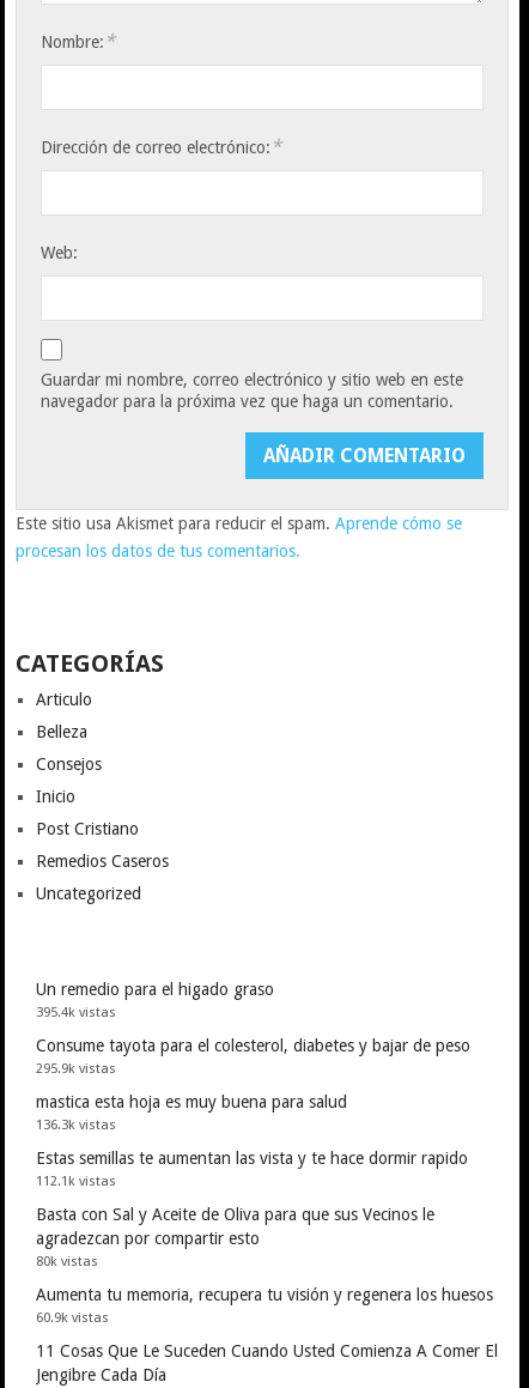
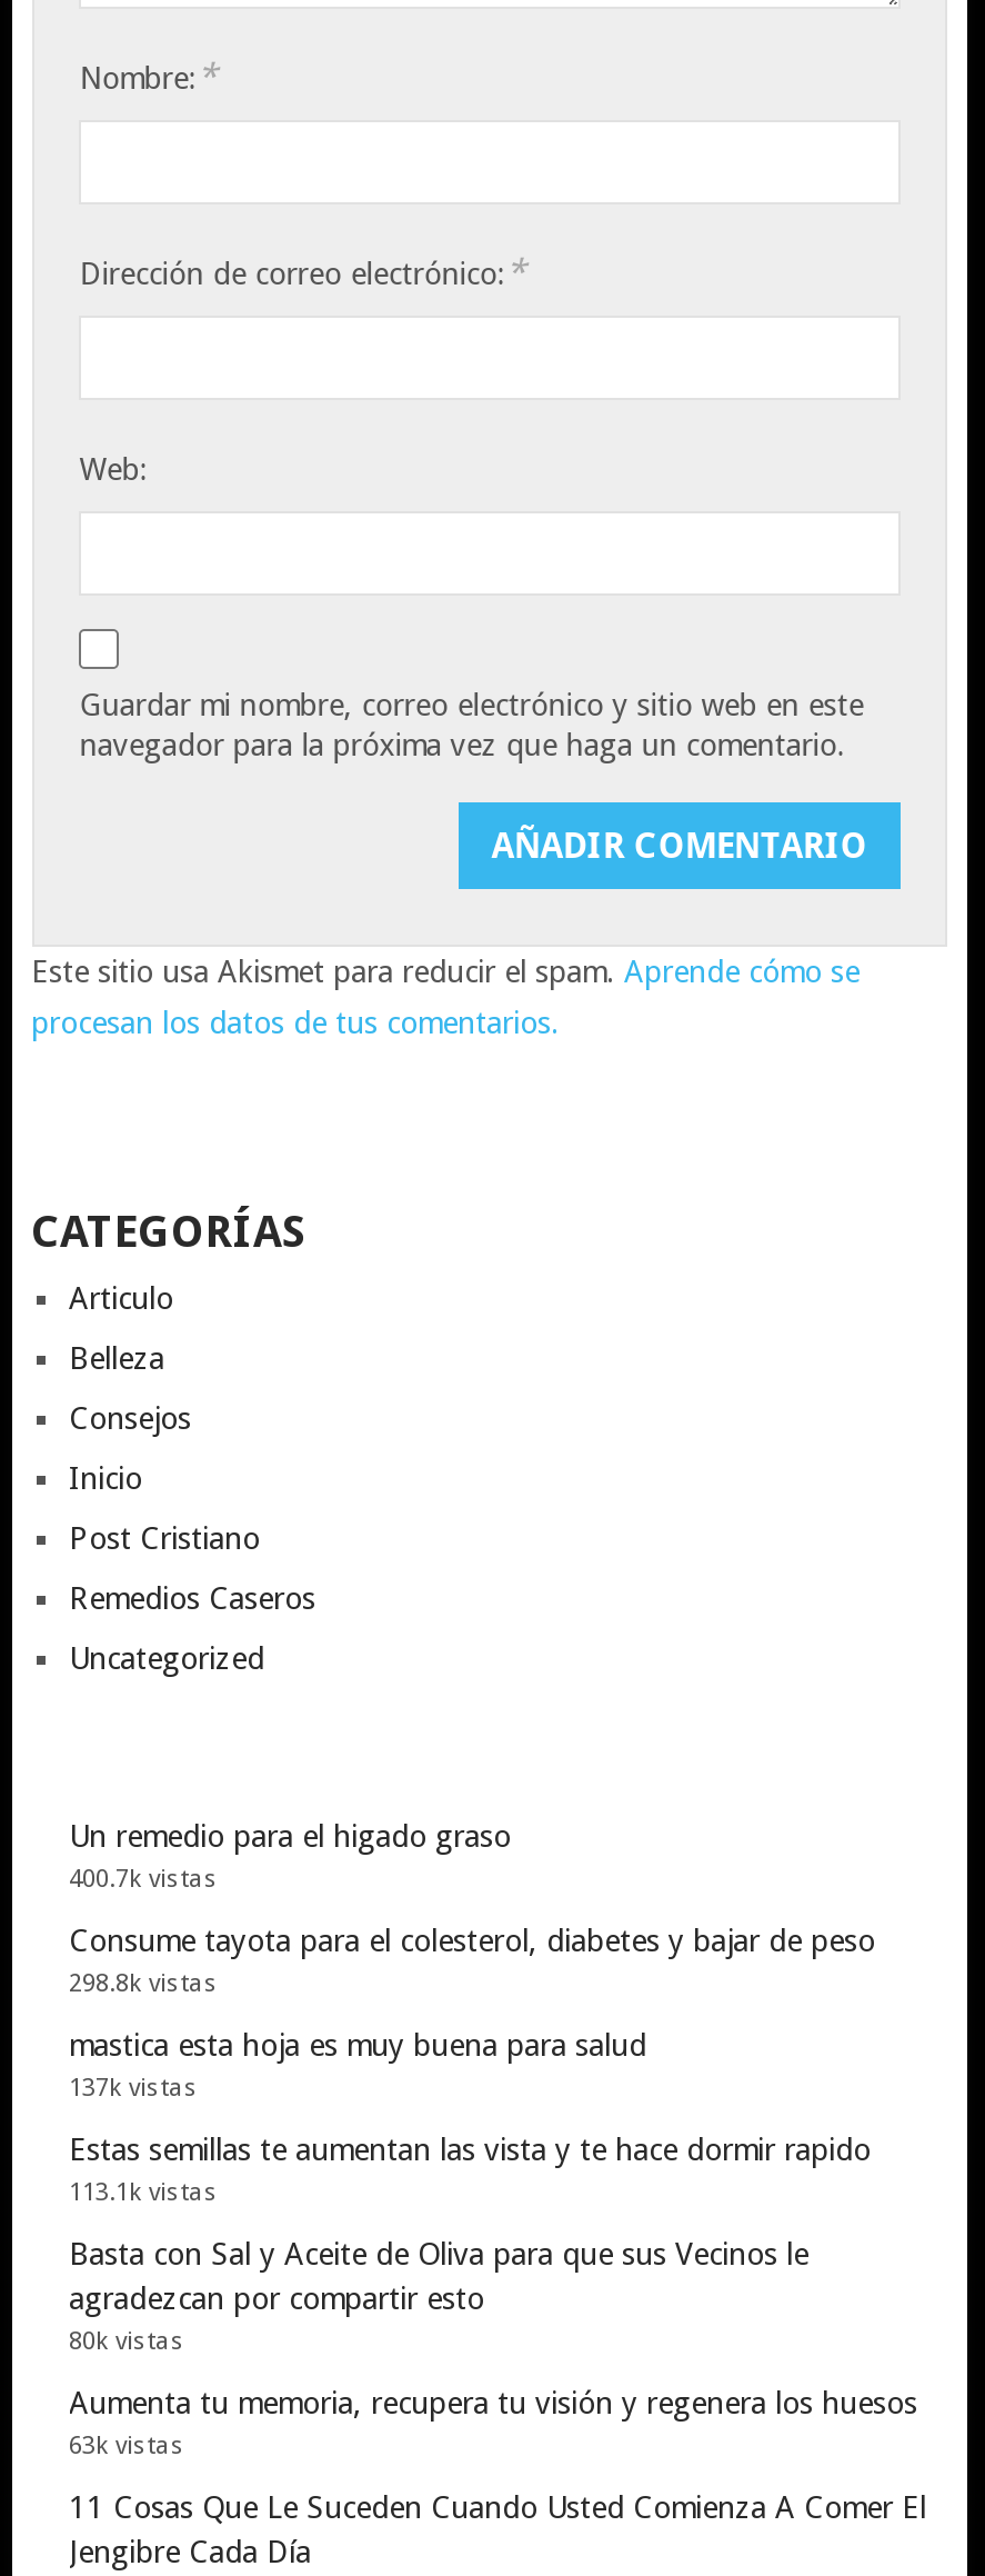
- 395.4k vistas
+ 400.7k vistas

- 295.9k vistas
+ 298.8k vistas

- 136.3k vistas
+ 137k vistas

- 112.1k vistas
+ 113.1k vistas

- 60.9k vistas
+ 63k vistas
